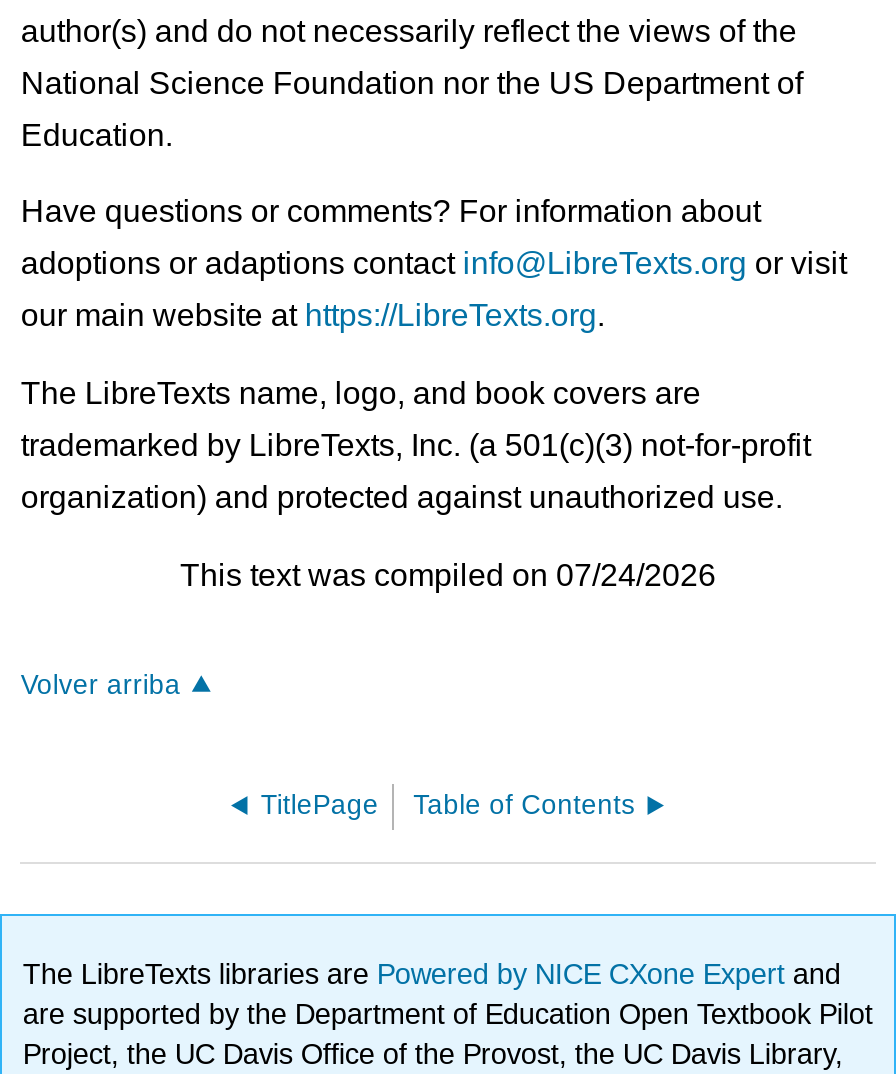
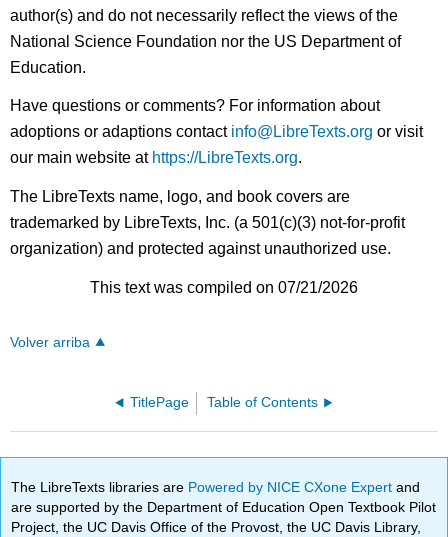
- This text was compiled on 07/24/2026
+ This text was compiled on 07/21/2026
